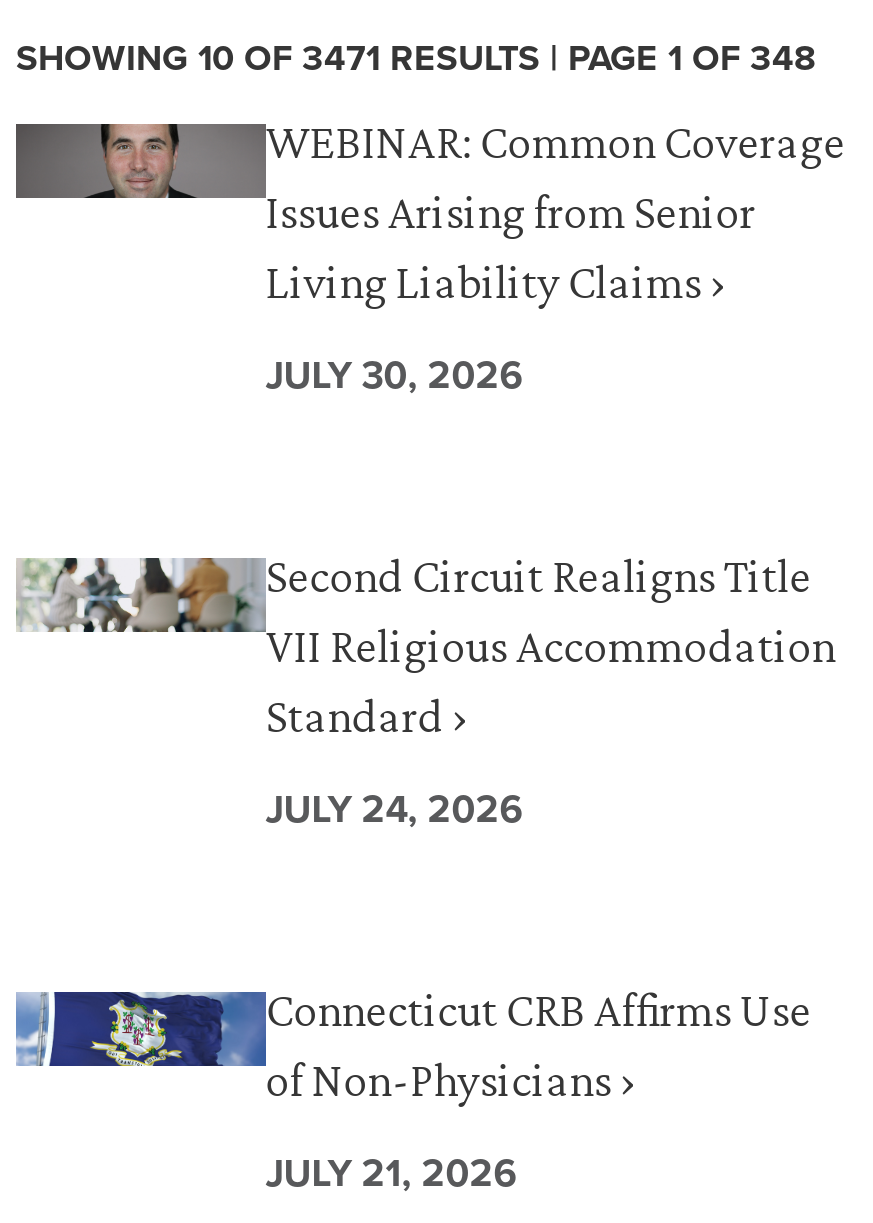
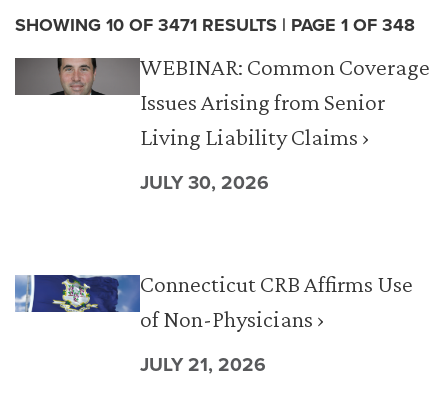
- [image]
- Second Circuit Realigns Title
- VII Religious Accommodation
- Standard ›
- JULY 24, 2026
